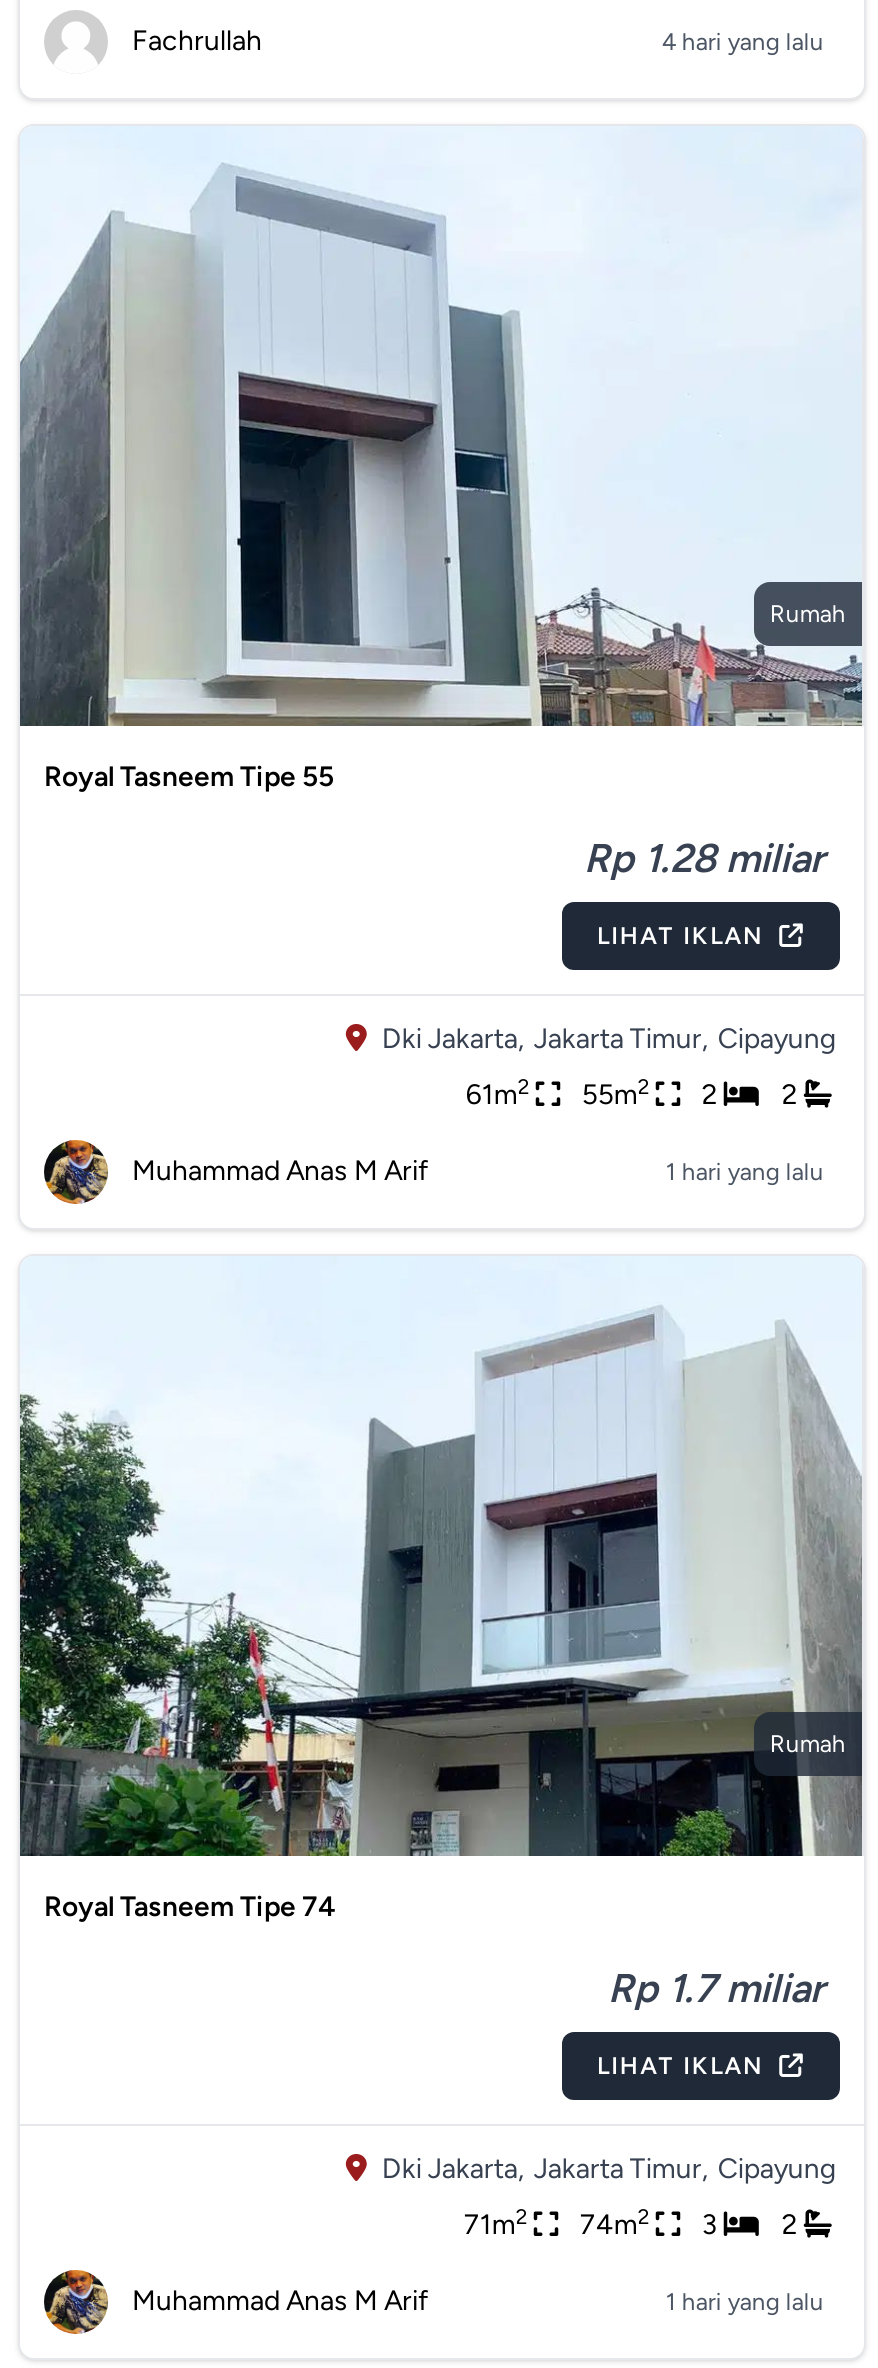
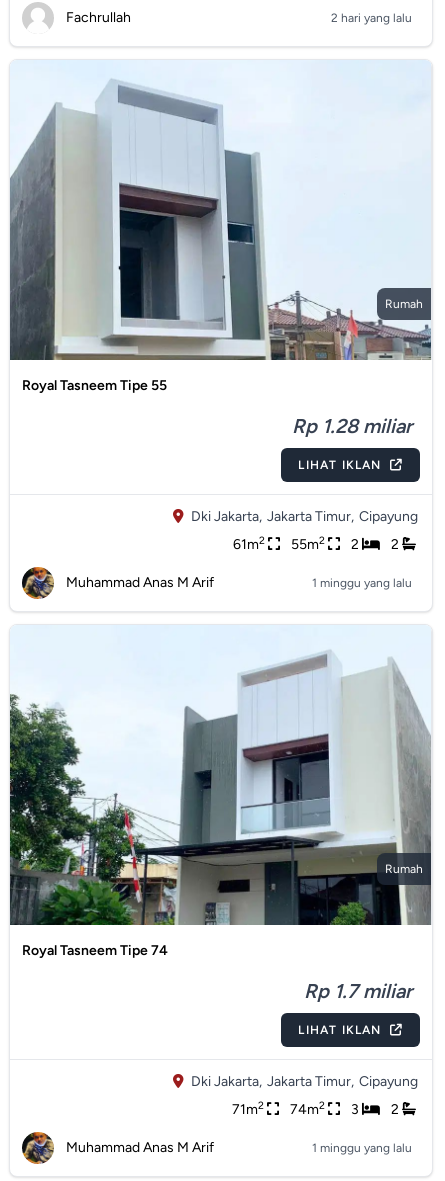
- 4 hari yang lalu
+ 2 hari yang lalu

- 1 hari yang lalu
+ 1 minggu yang lalu

- 1 hari yang lalu
+ 1 minggu yang lalu
